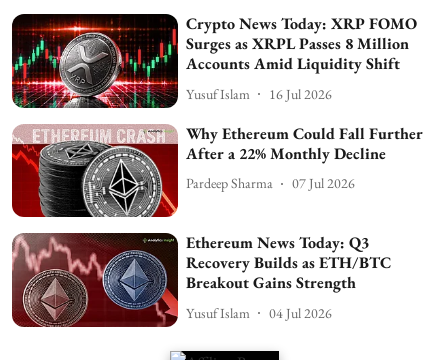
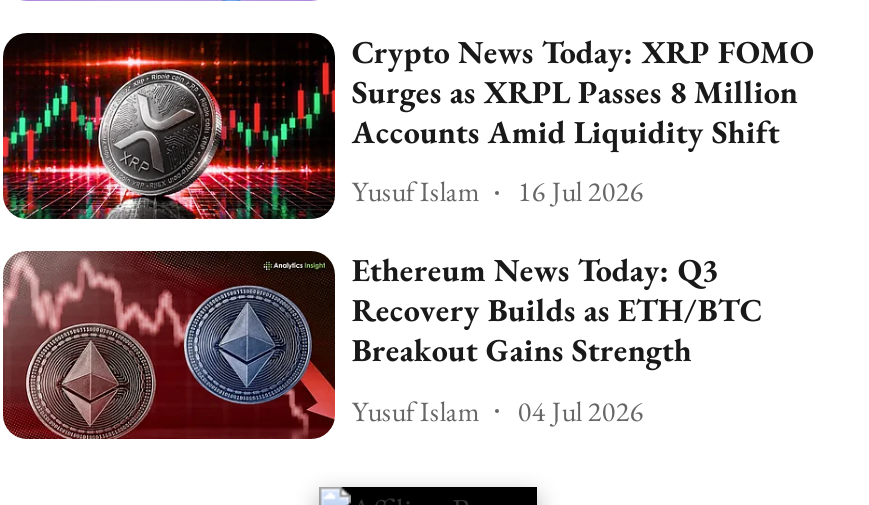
- [image]
- Why Ethereum Could Fall Further
- After a 22% Monthly Decline
- Pardeep Sharma
- 07 Jul 2026
